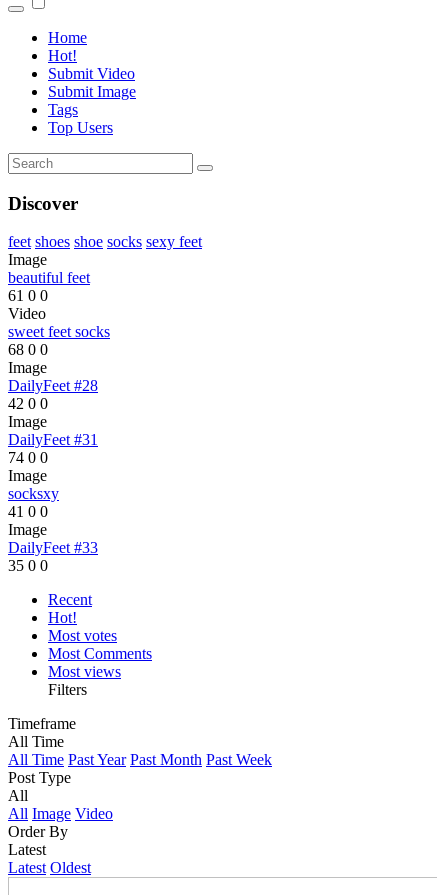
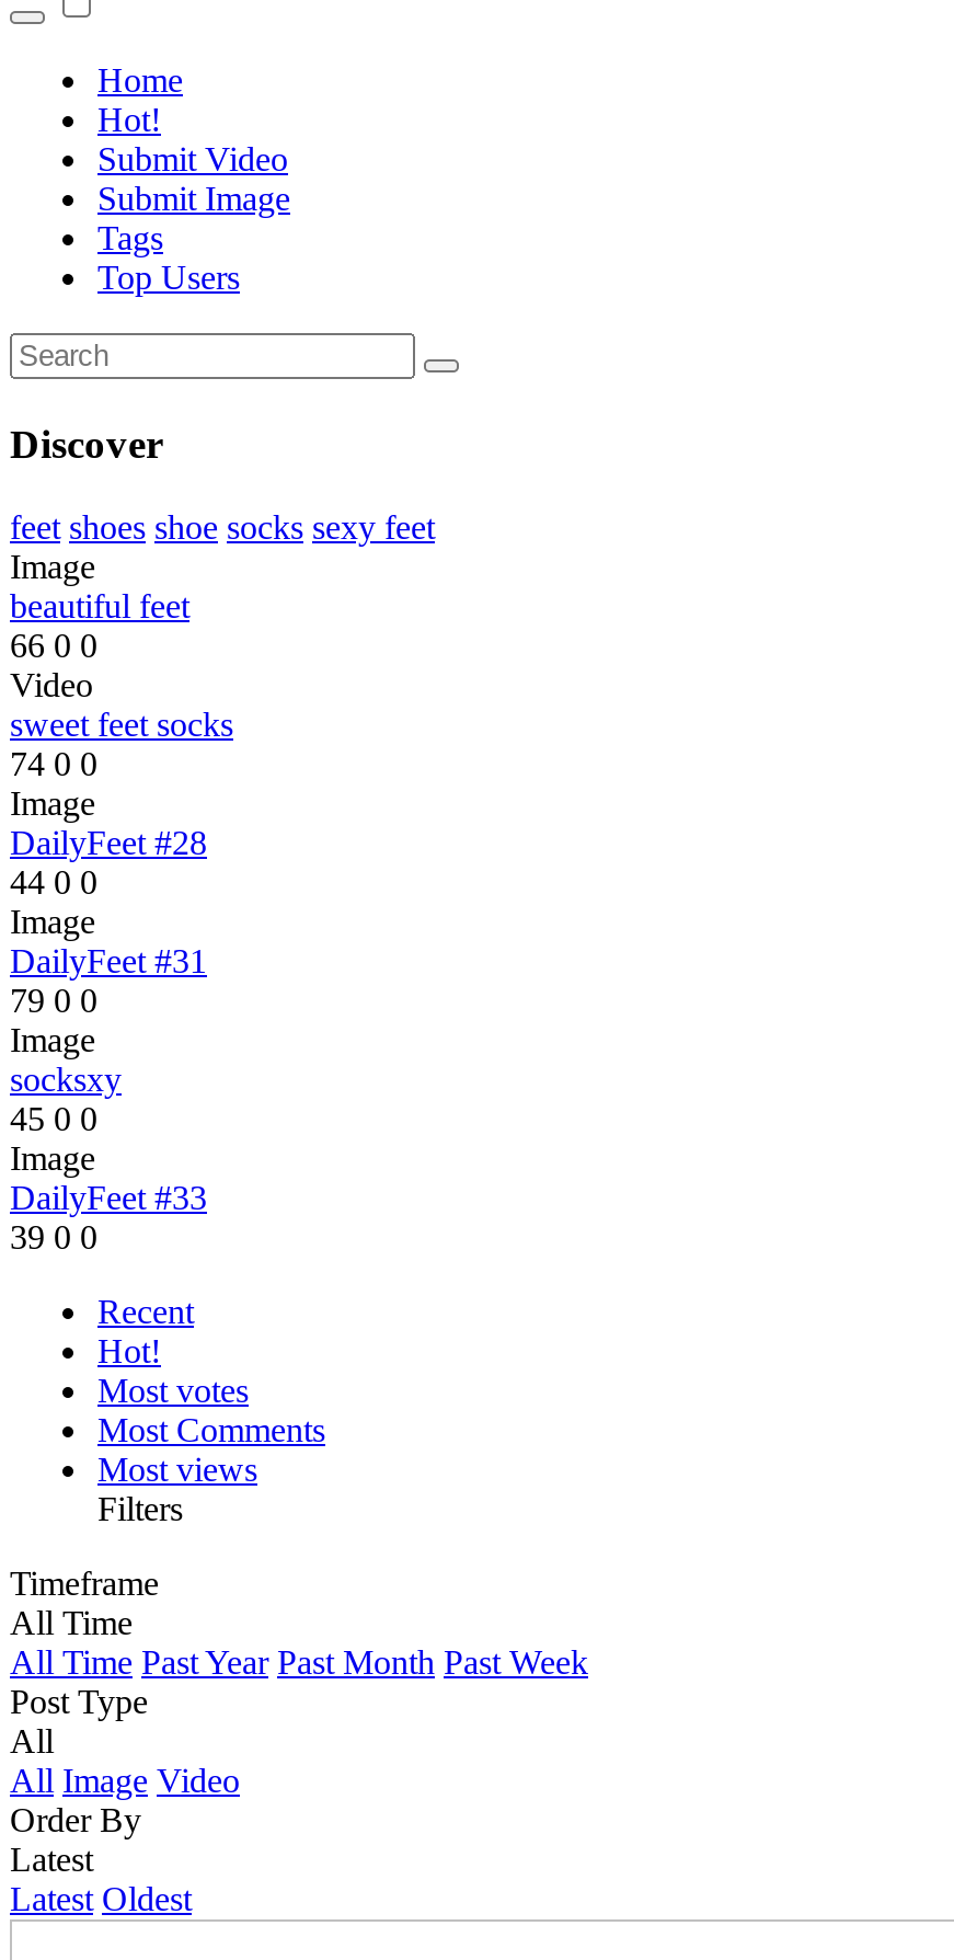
- 61 0 0
+ 66 0 0

- 68 0 0
+ 74 0 0

- 42 0 0
+ 44 0 0

- 74 0 0
+ 79 0 0

- 41 0 0
+ 45 0 0

- 35 0 0
+ 39 0 0
